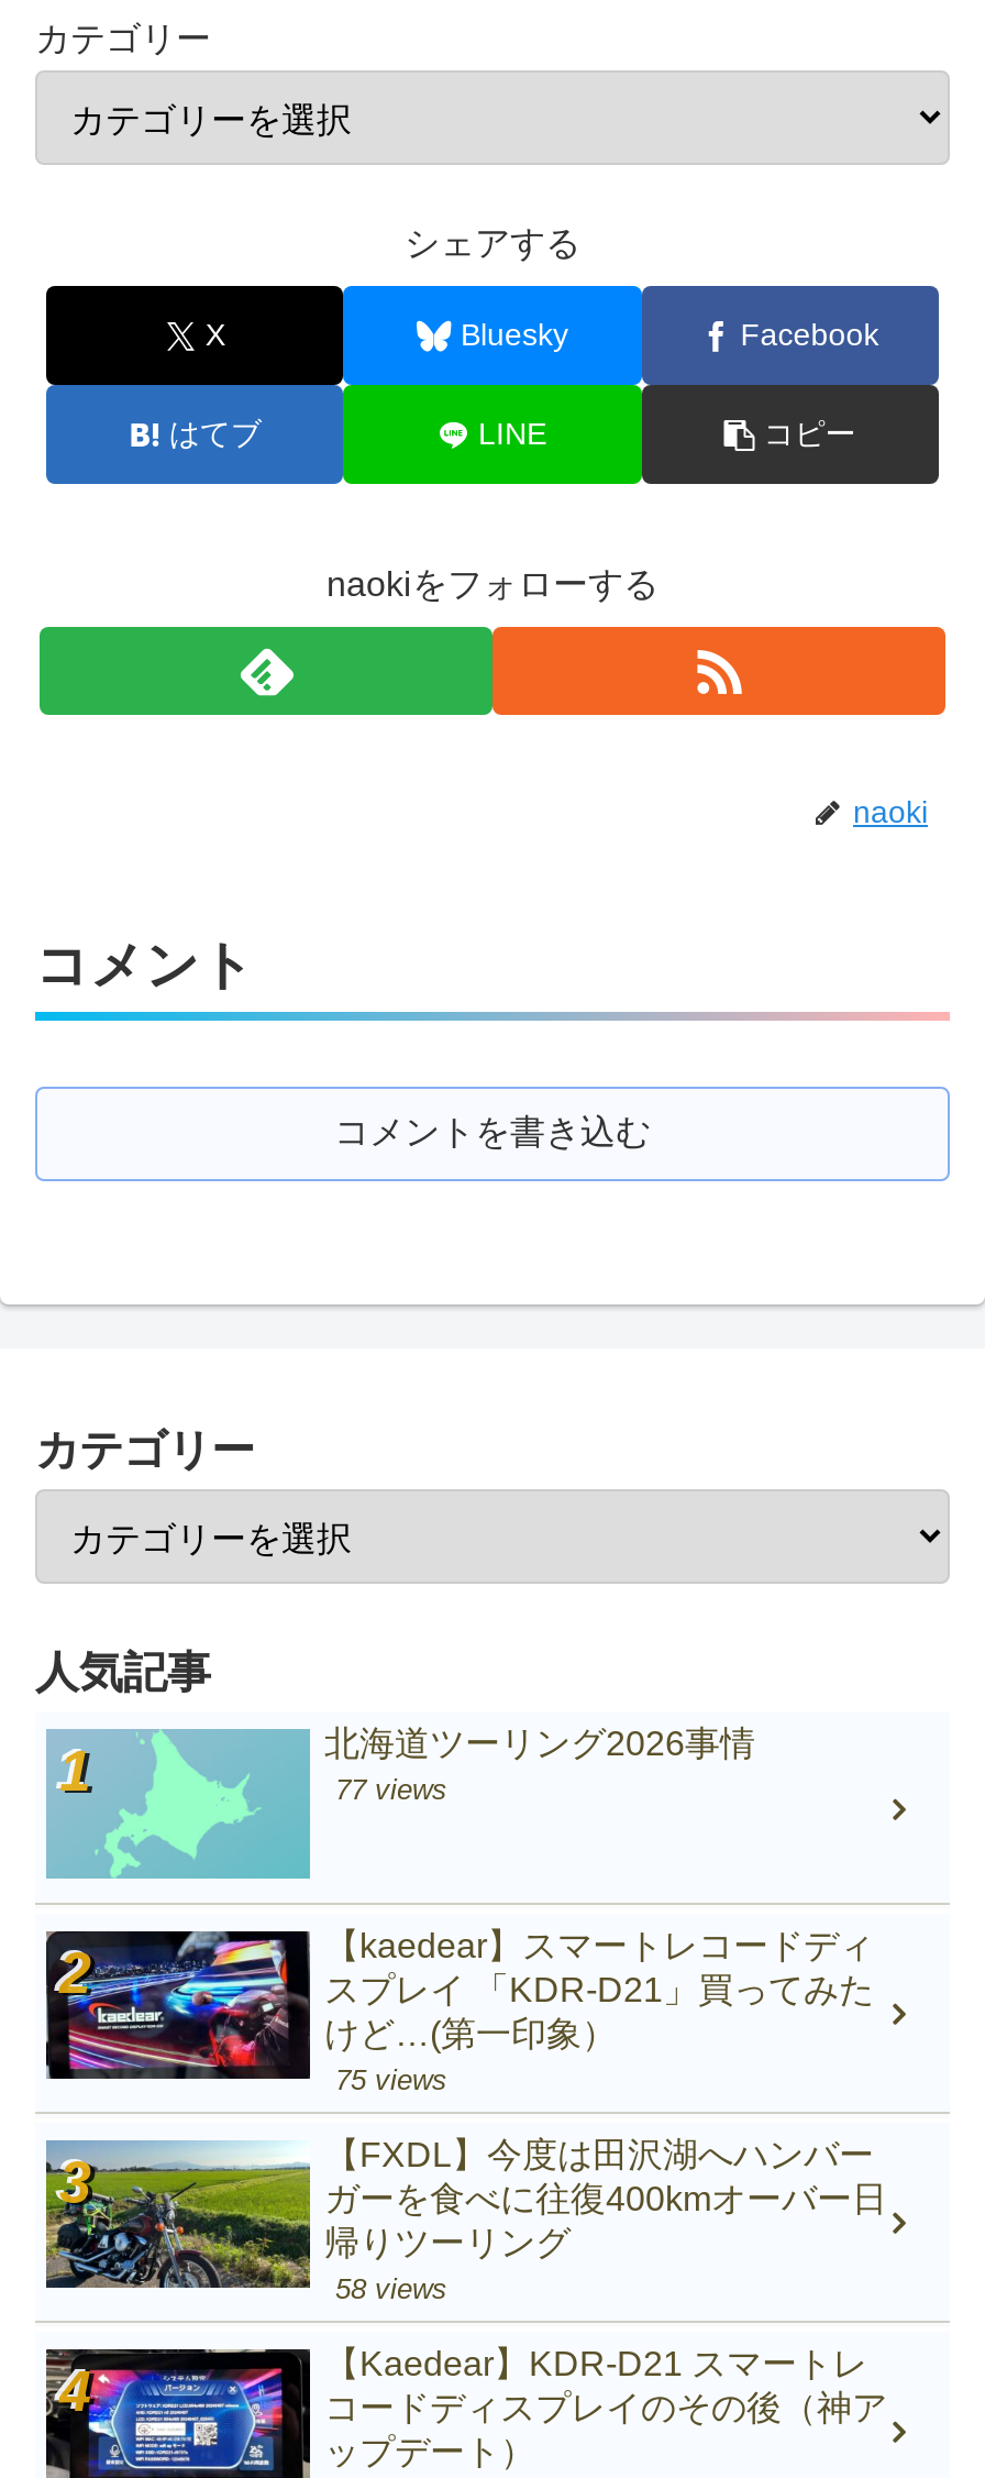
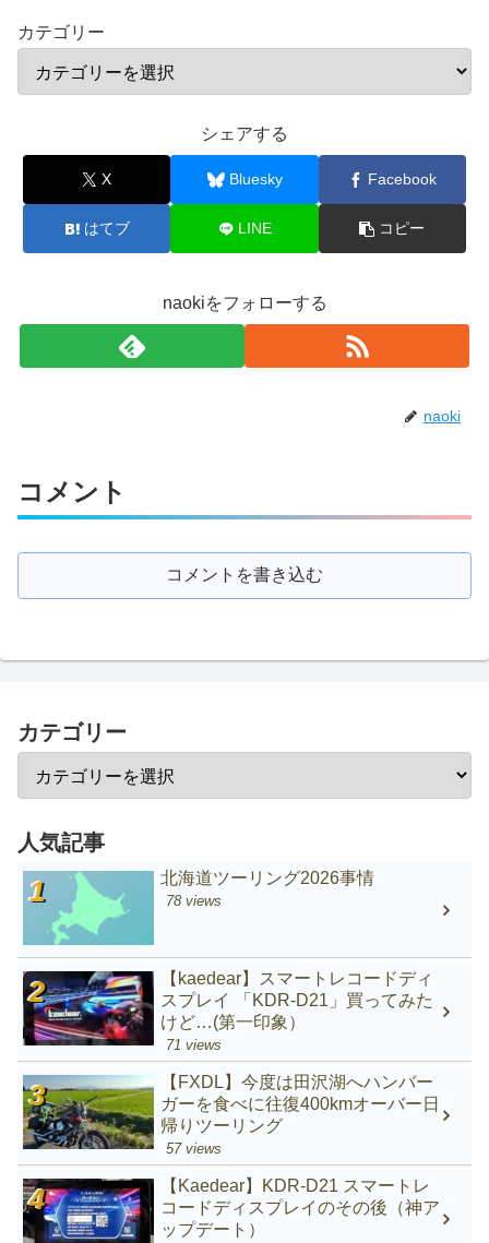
- 77 views
+ 78 views

- 75 views
+ 71 views

- 58 views
+ 57 views
